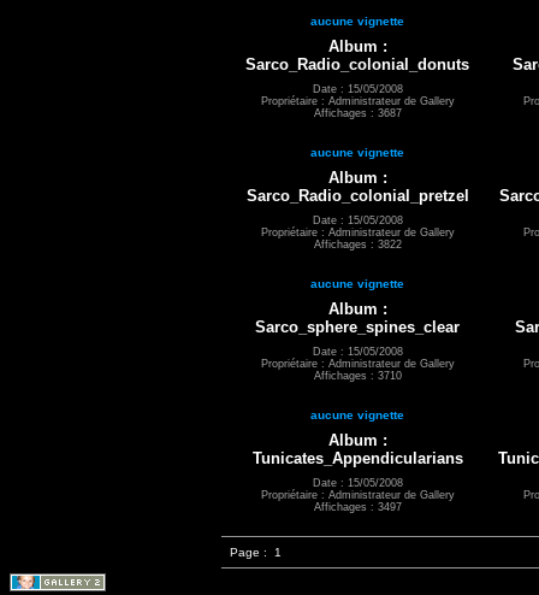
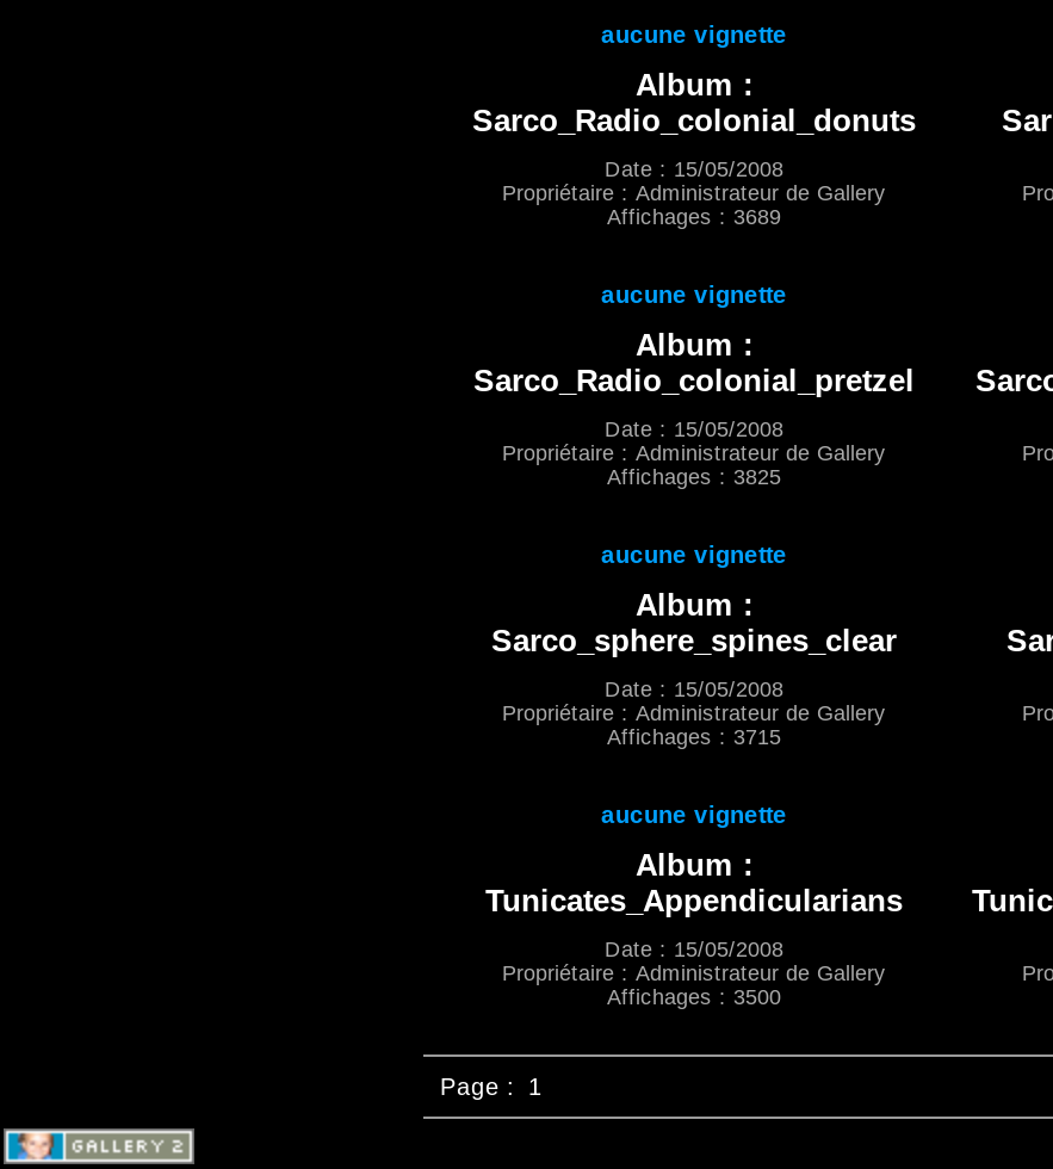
- Affichages : 3687
+ Affichages : 3689

- Affichages : 3822
+ Affichages : 3825

- Affichages : 3710
+ Affichages : 3715

- Affichages : 3497
+ Affichages : 3500
